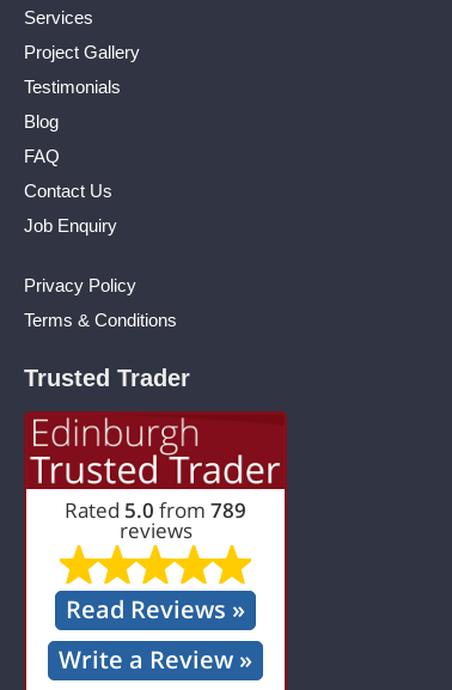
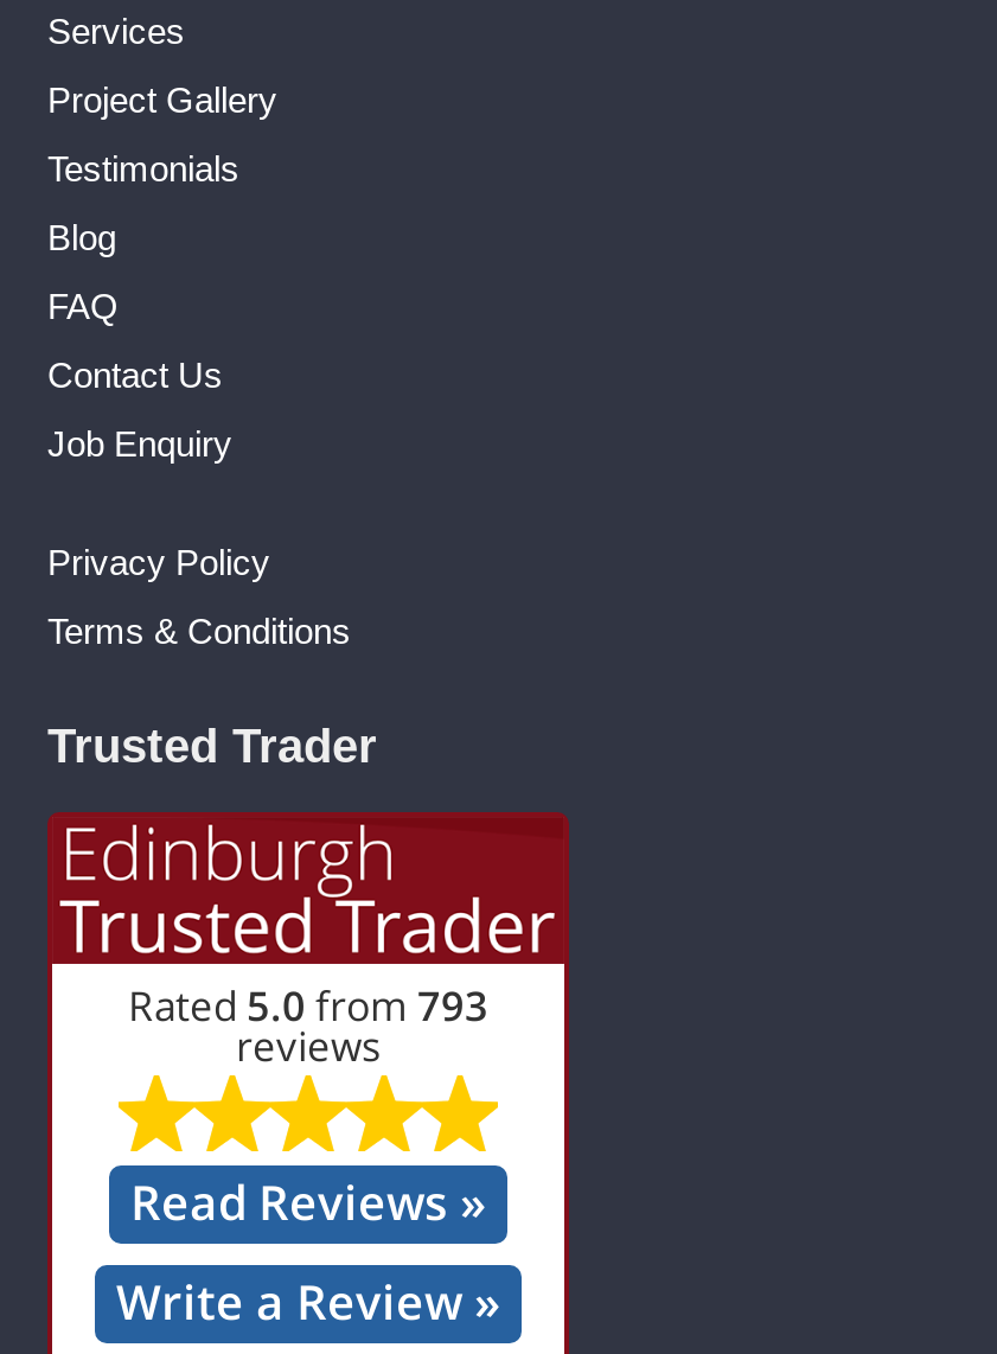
- Rated 5.0 from 789
+ Rated 5.0 from 793
